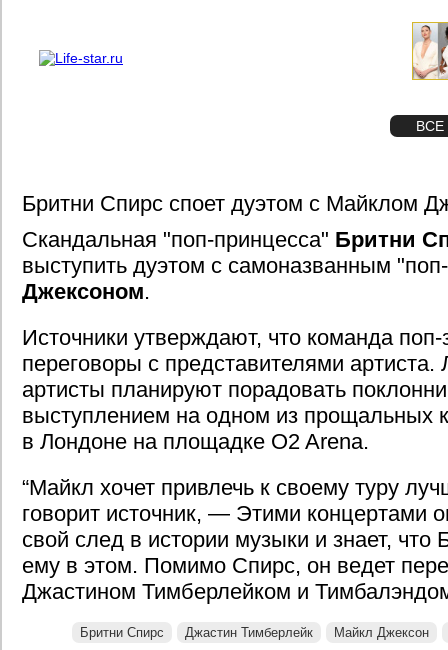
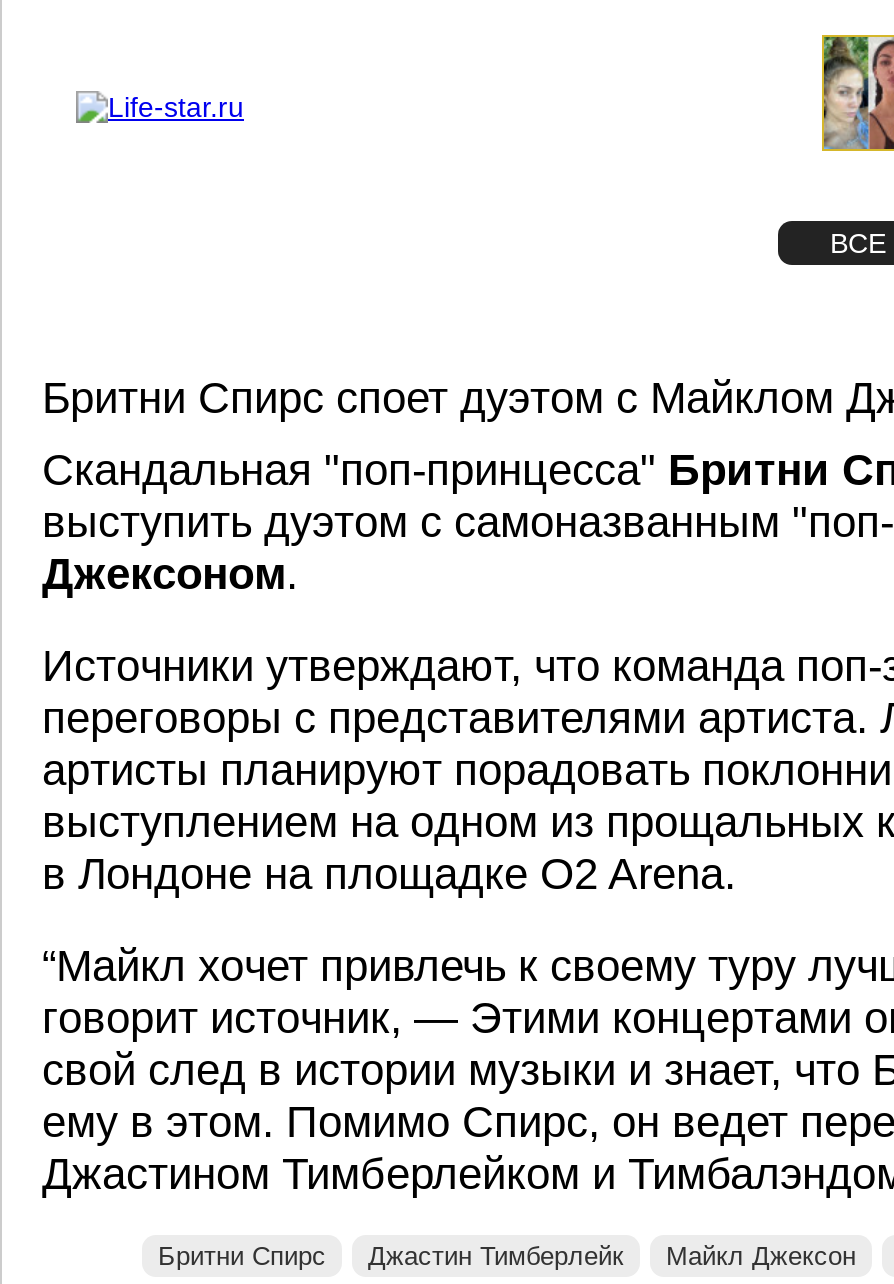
- [image]
+ [image]
